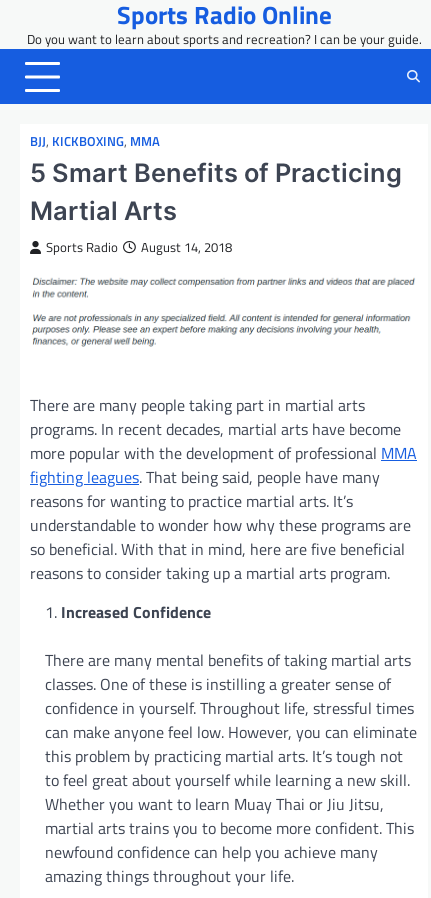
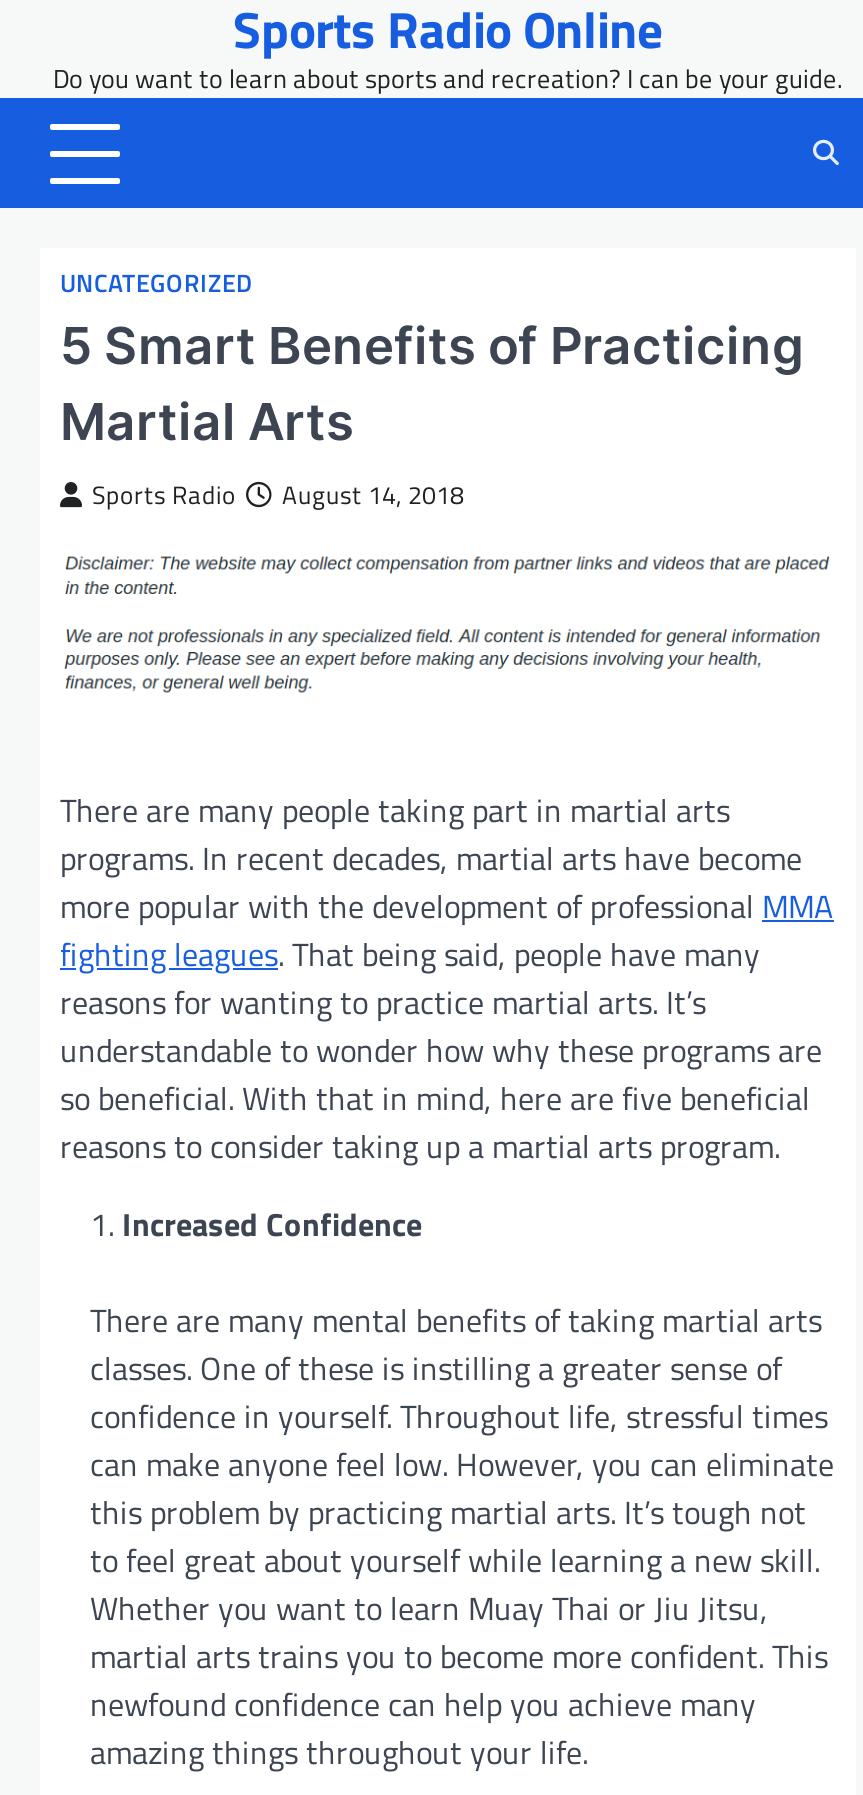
- BJJ, KICKBOXING, MMA
+ UNCATEGORIZED
